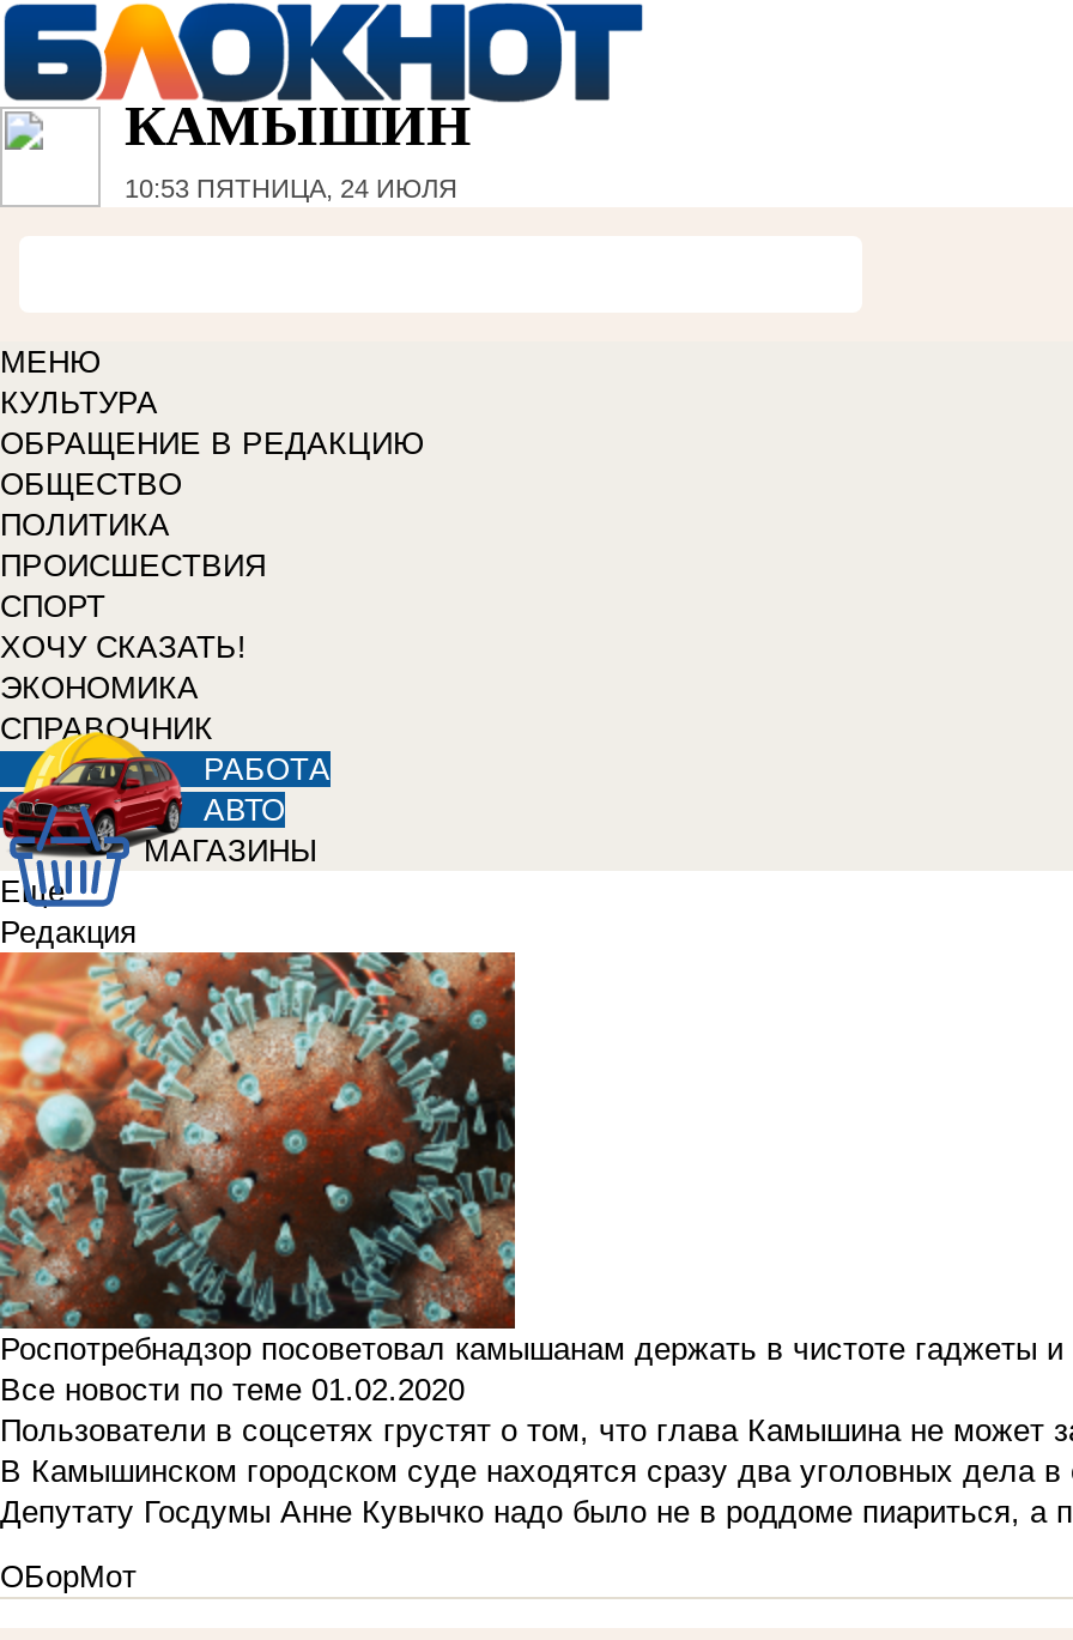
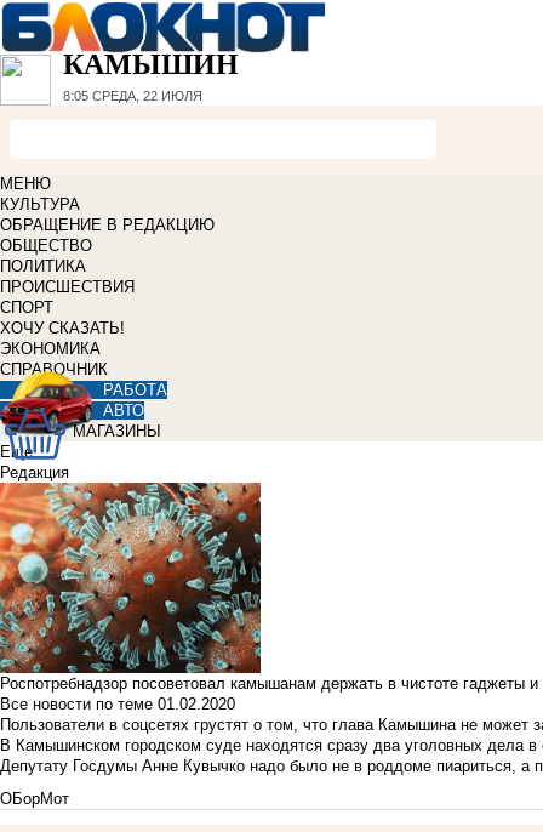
- 10:53 ПЯТНИЦА, 24 ИЮЛЯ
+ 8:05 СРЕДА, 22 ИЮЛЯ
